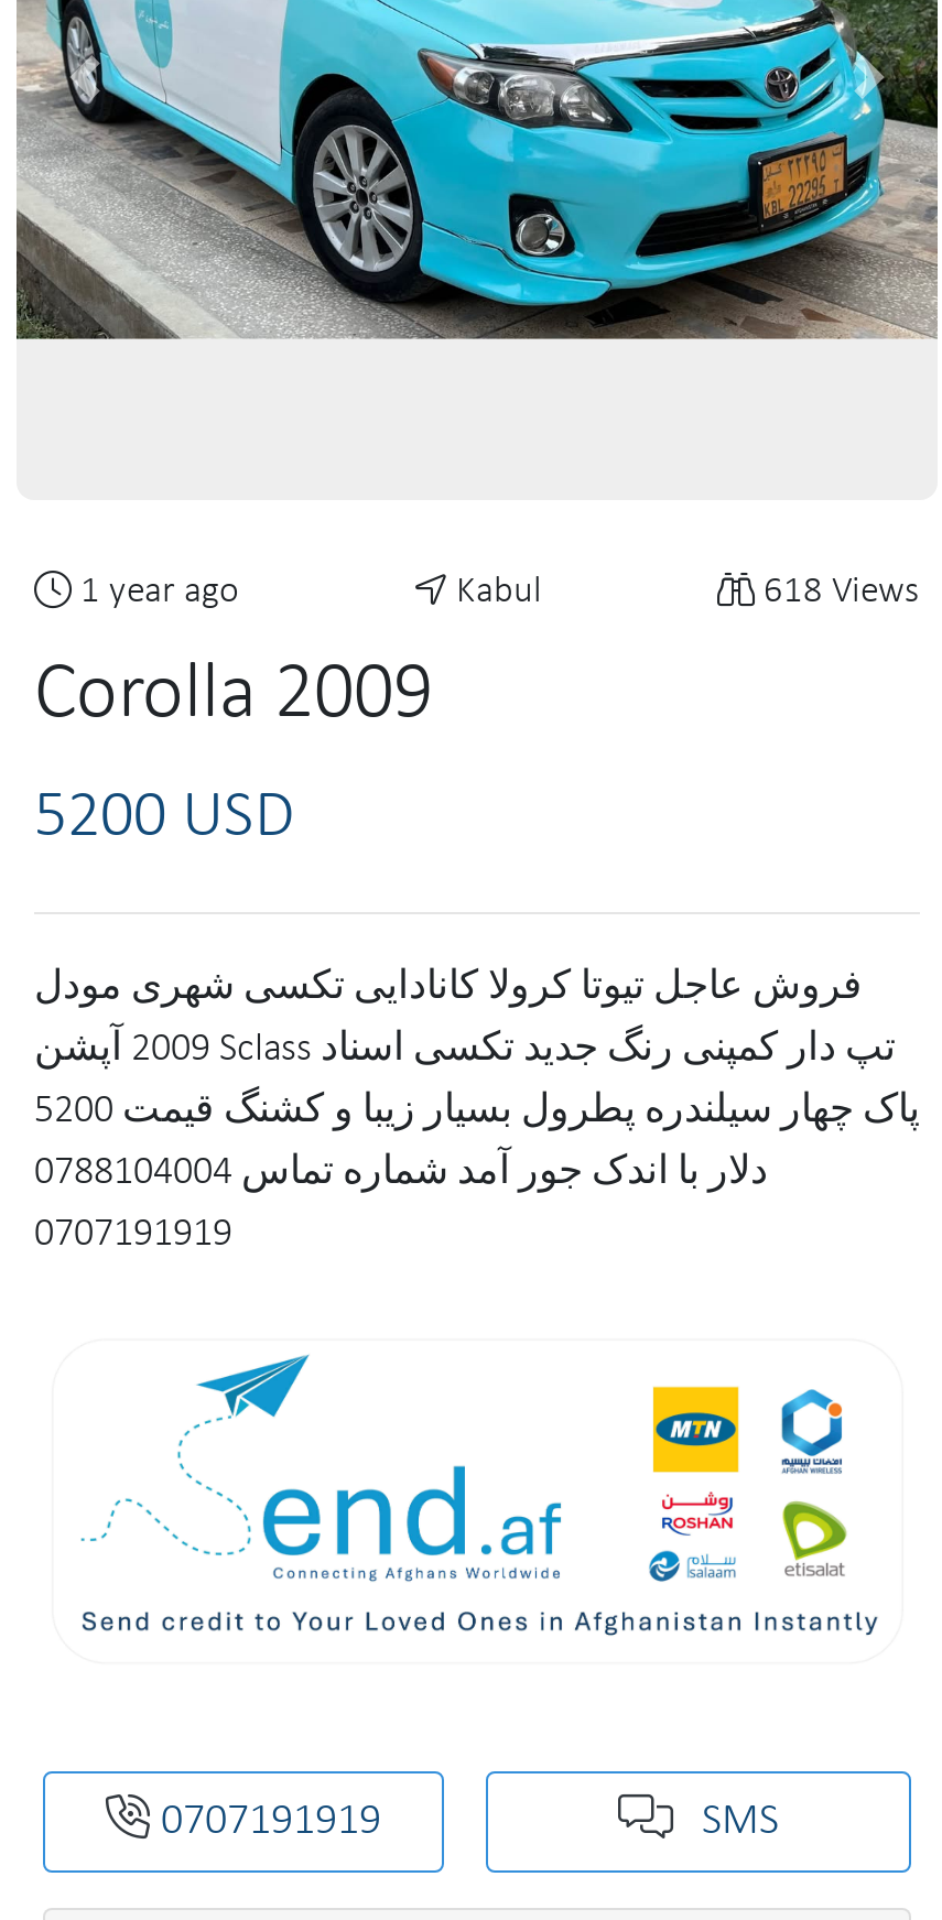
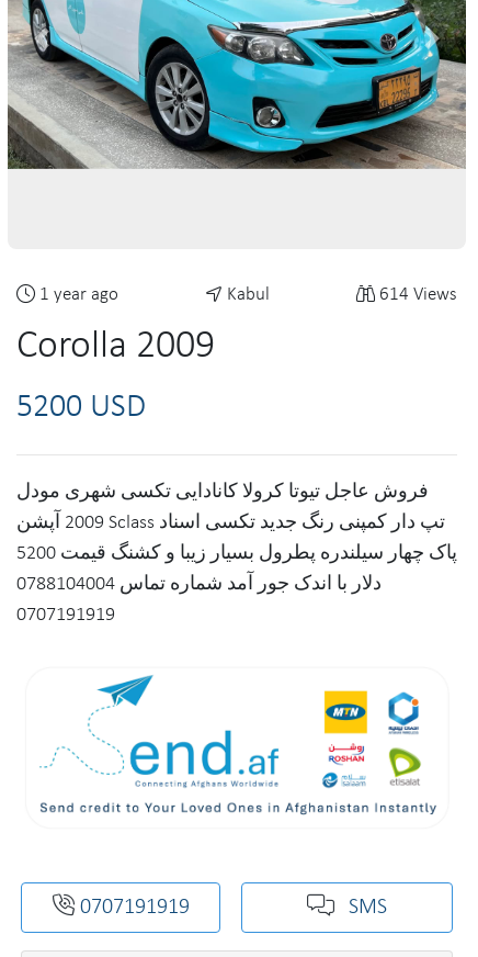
- 618 Views
+ 614 Views
